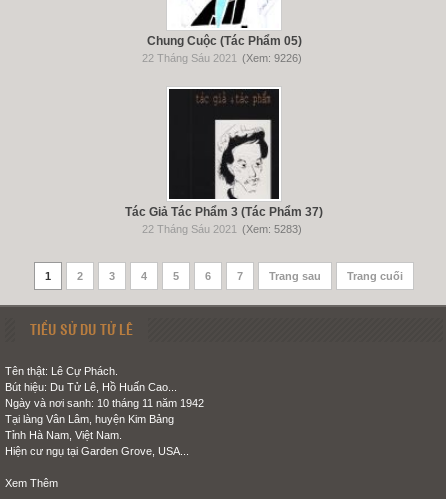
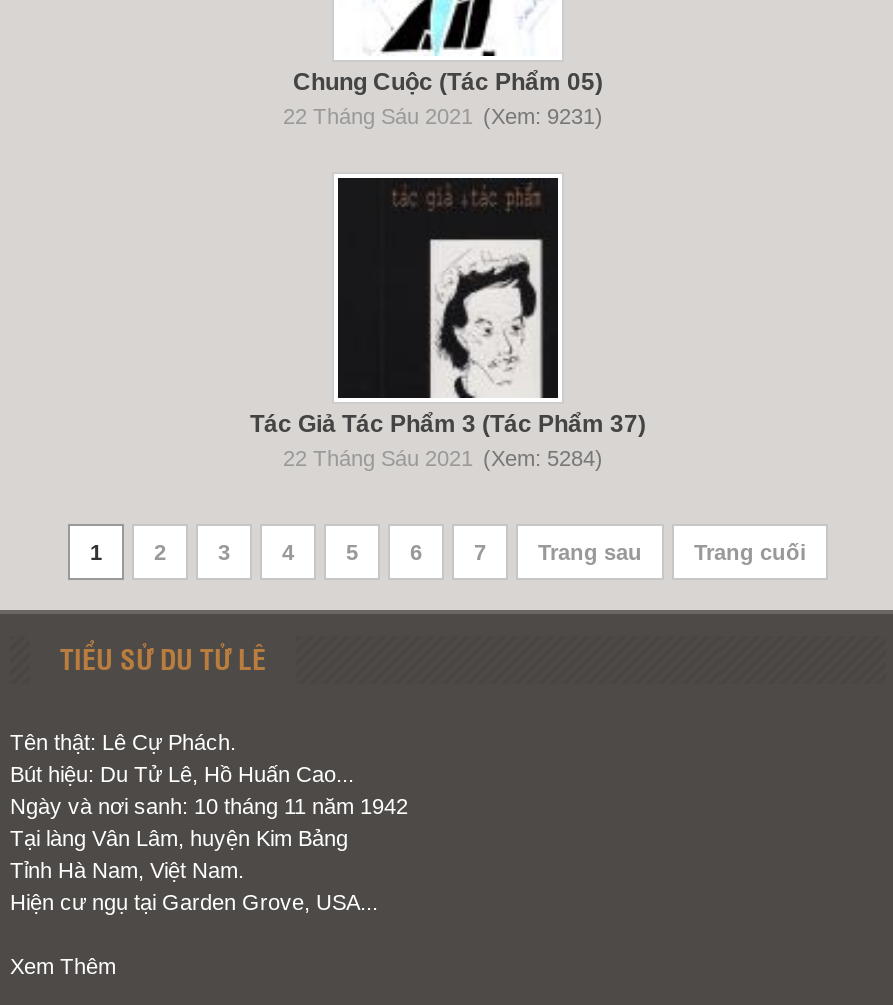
- 22 Tháng Sáu 2021 (Xem: 9226)
+ 22 Tháng Sáu 2021 (Xem: 9231)

- 22 Tháng Sáu 2021 (Xem: 5283)
+ 22 Tháng Sáu 2021 (Xem: 5284)
